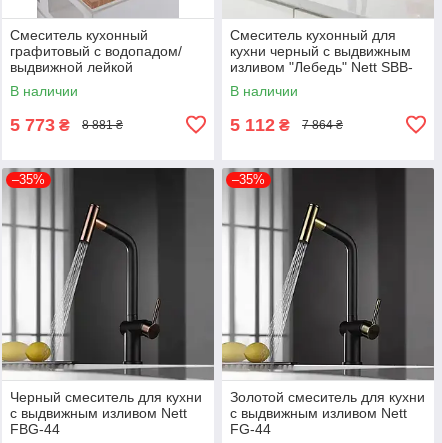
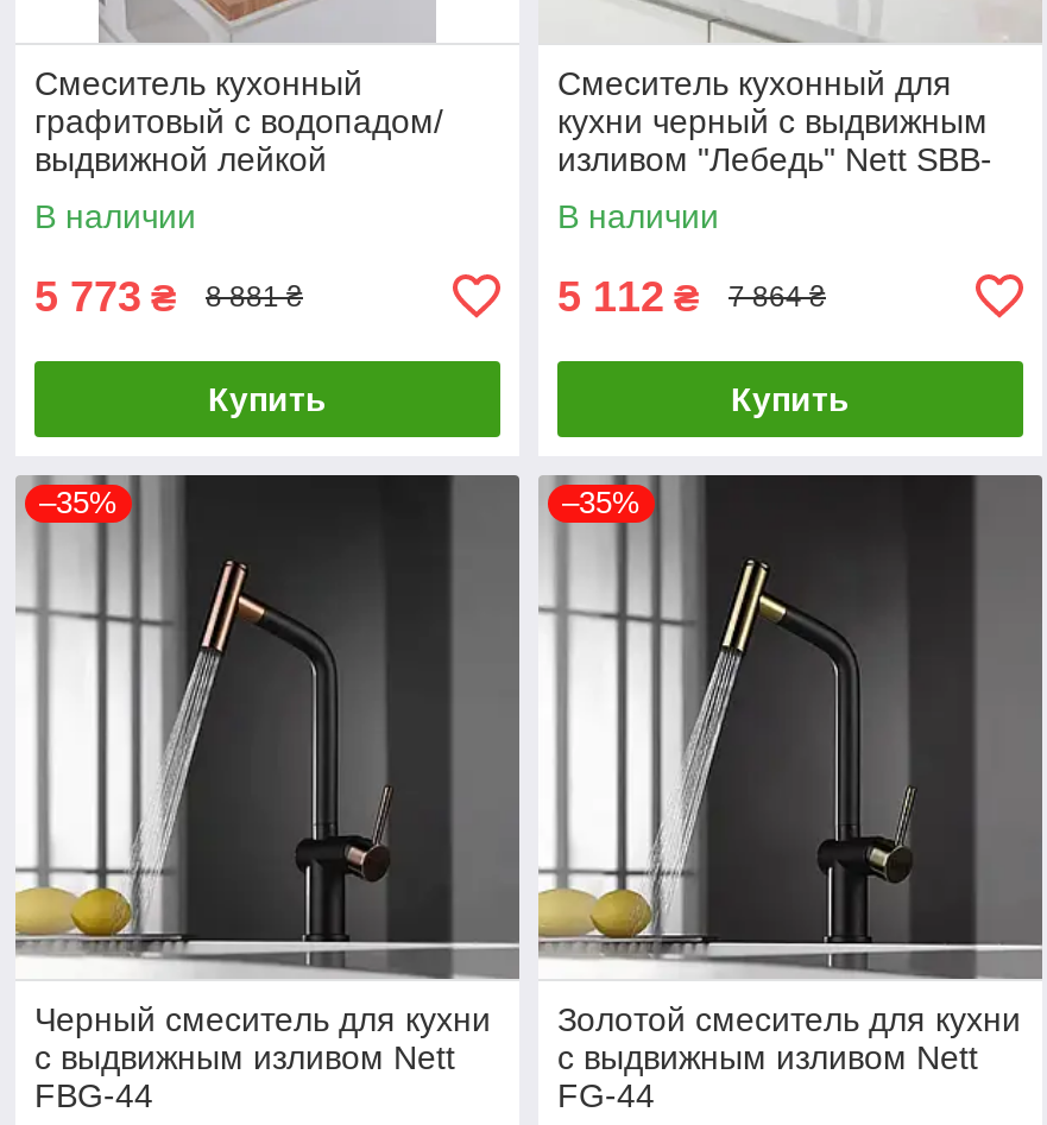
+ Купить

+ Купить
